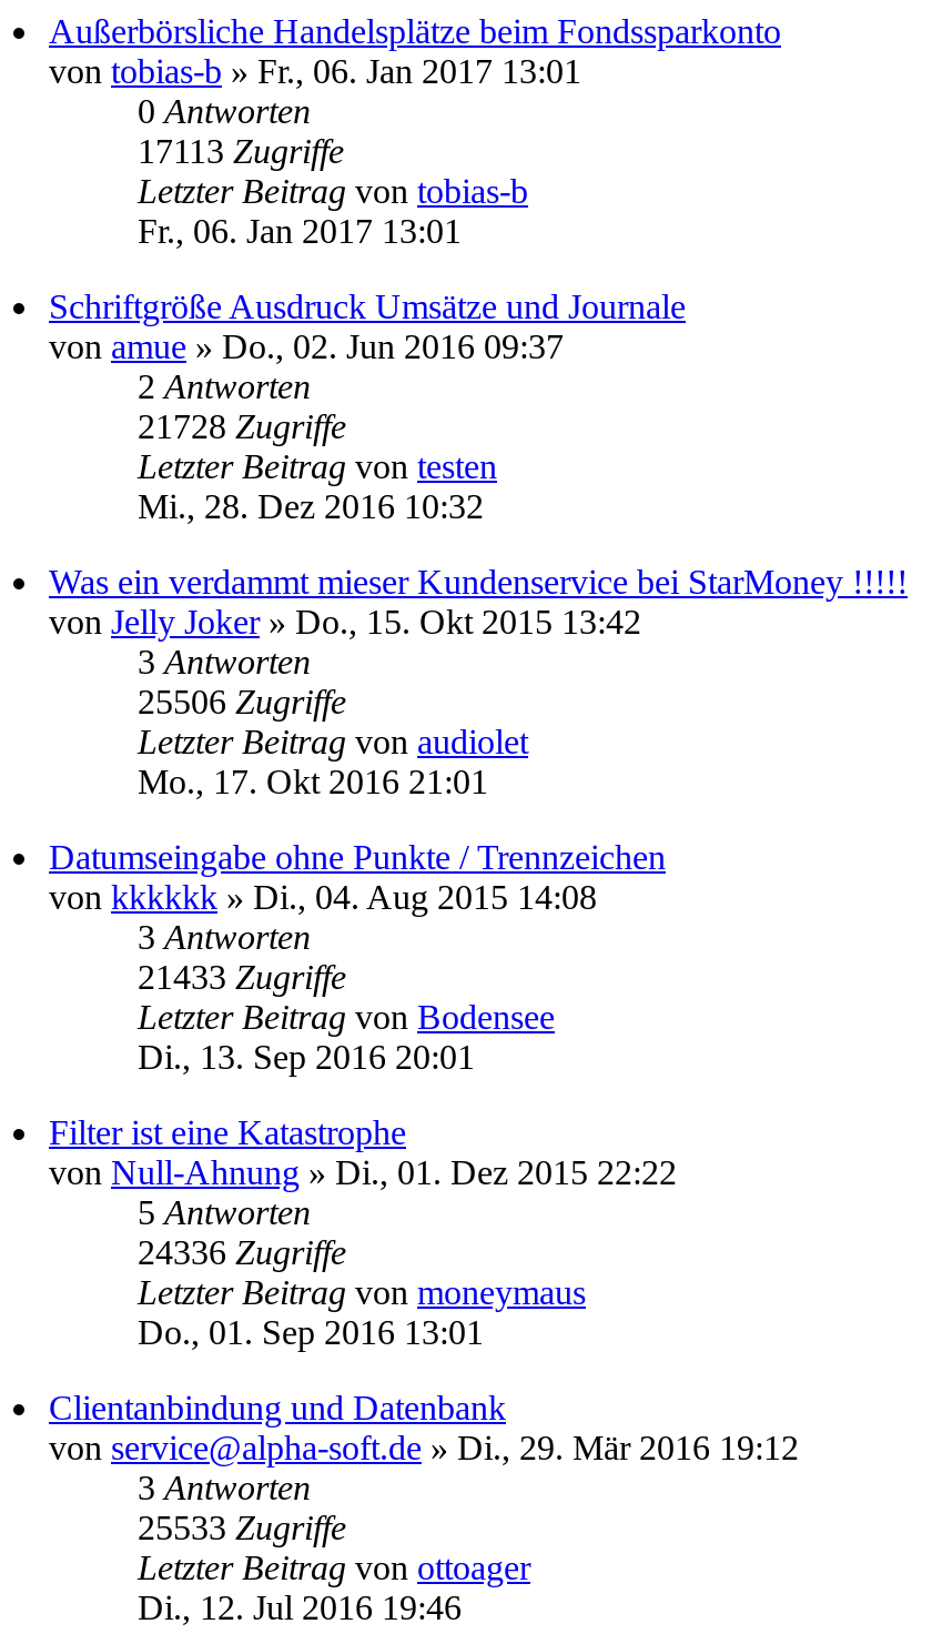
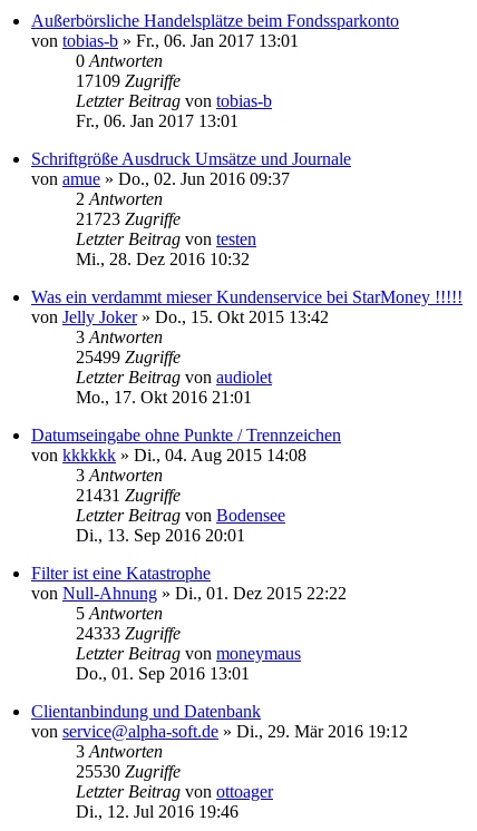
- 17113 Zugriffe
+ 17109 Zugriffe

- 21728 Zugriffe
+ 21723 Zugriffe

- 25506 Zugriffe
+ 25499 Zugriffe

- 21433 Zugriffe
+ 21431 Zugriffe

- 24336 Zugriffe
+ 24333 Zugriffe

- 25533 Zugriffe
+ 25530 Zugriffe
